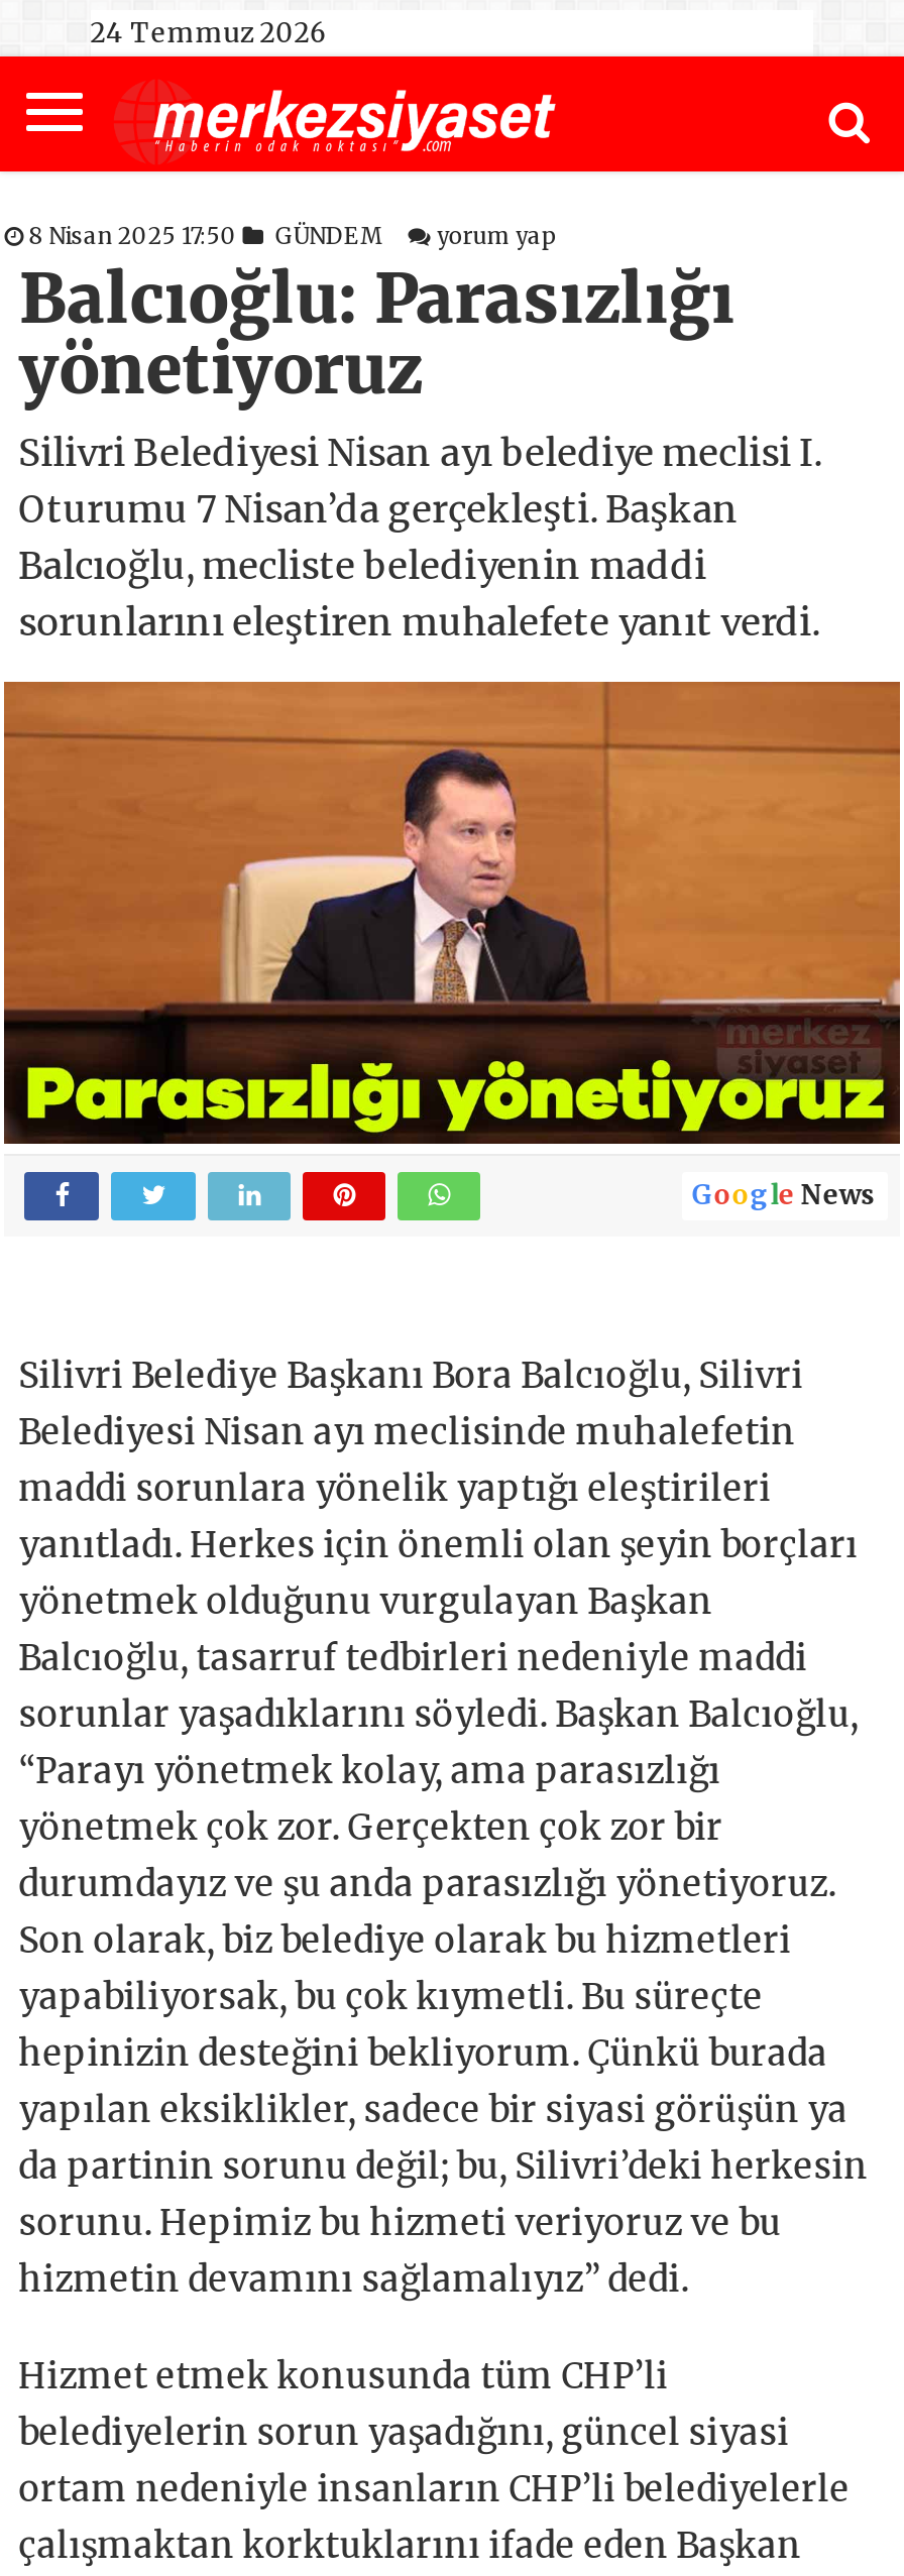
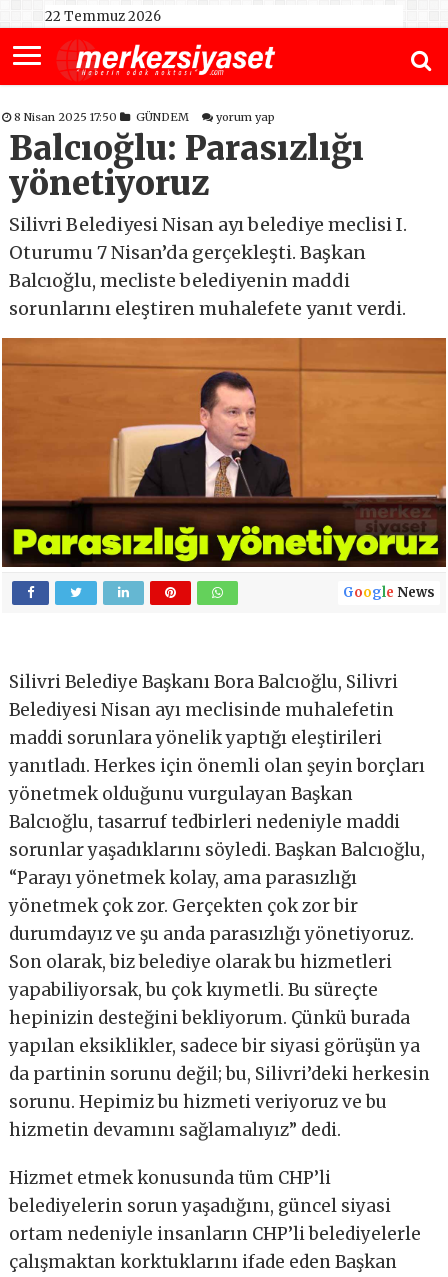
- 24 Temmuz 2026
+ 22 Temmuz 2026
